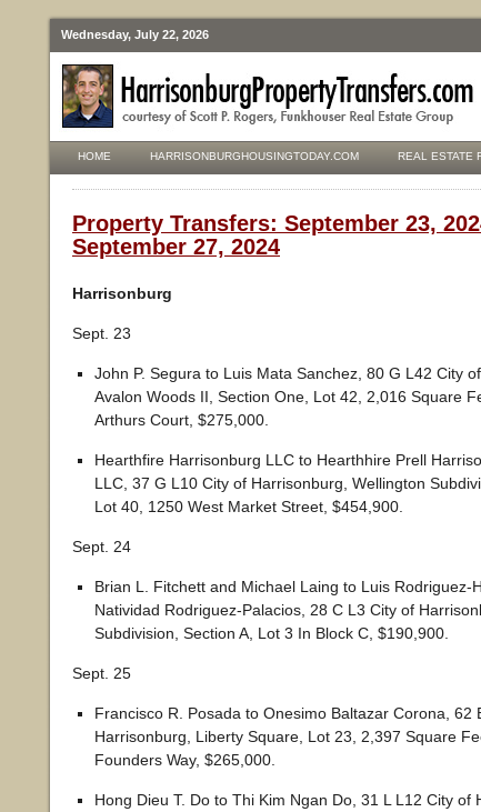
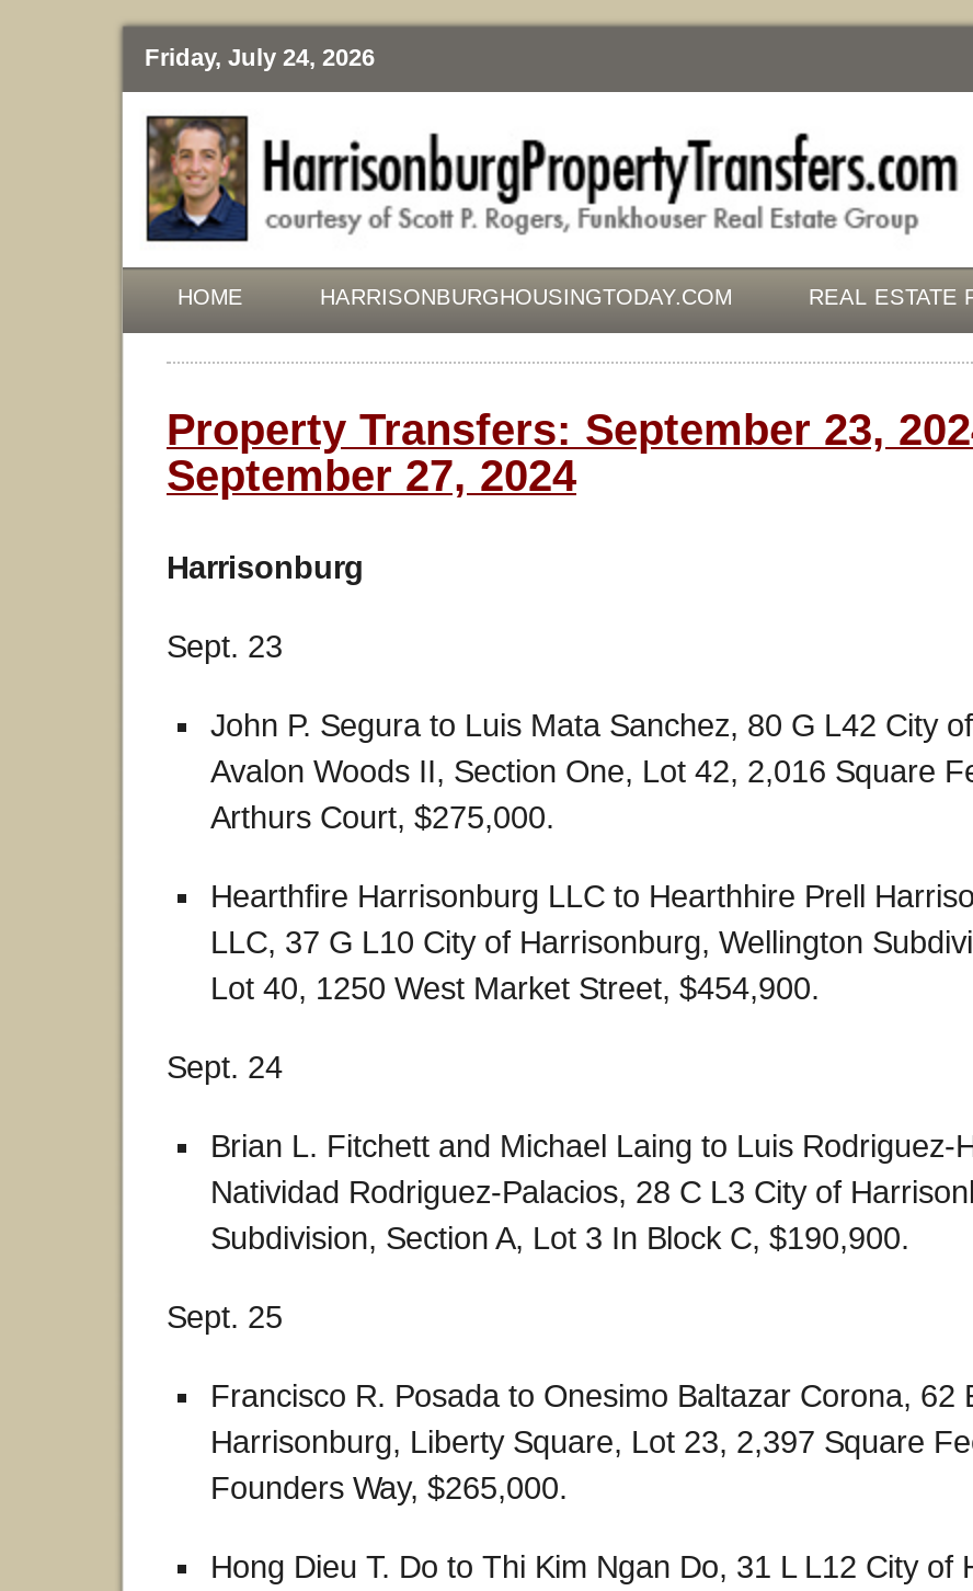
- Wednesday, July 22, 2026
+ Friday, July 24, 2026
